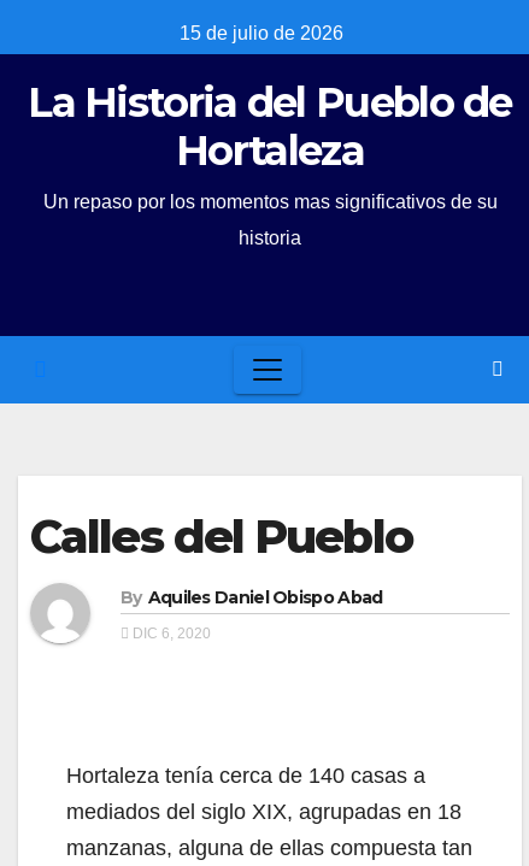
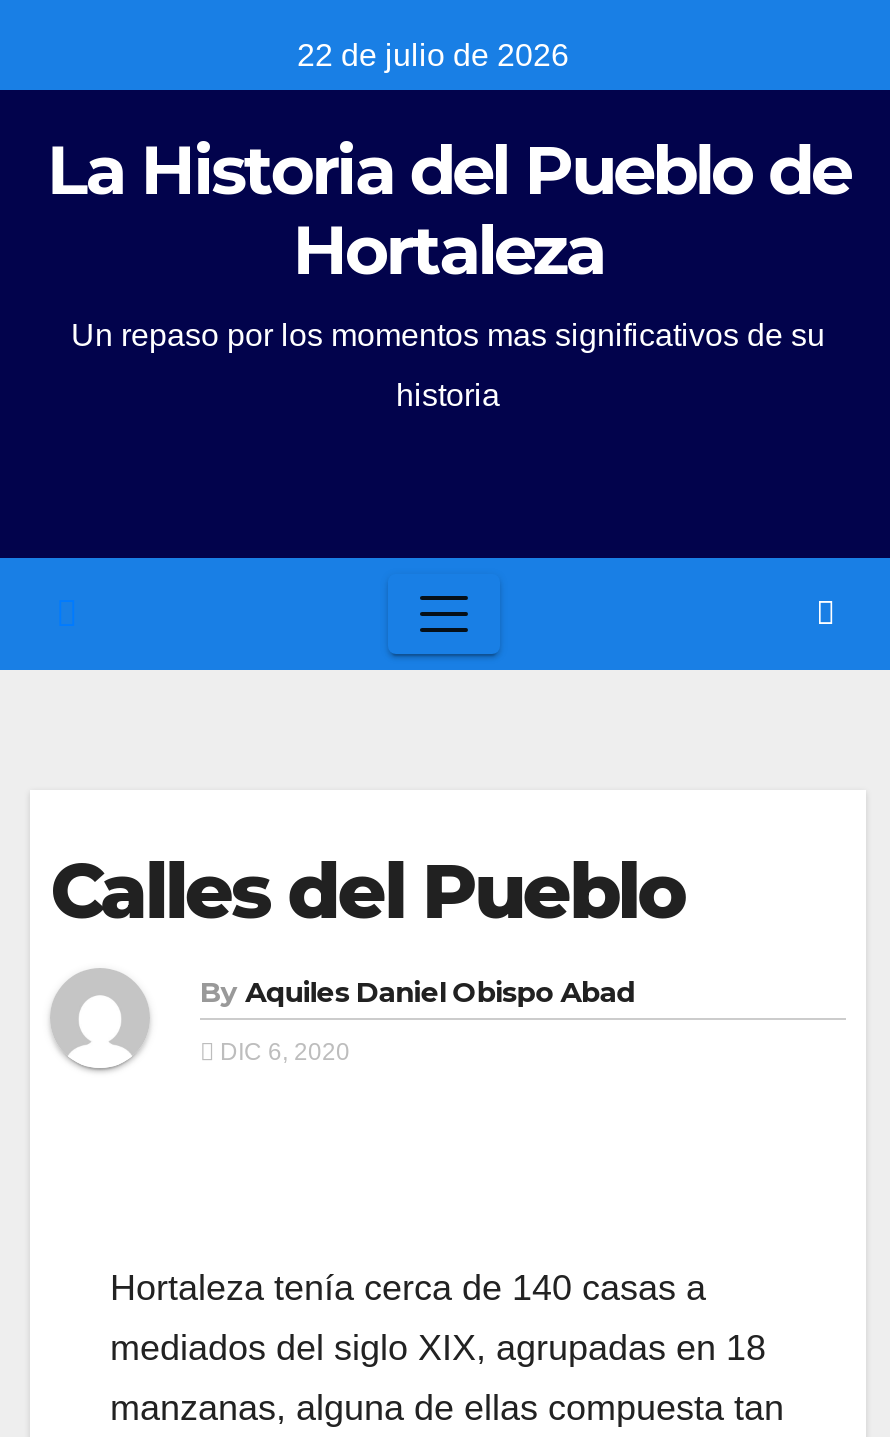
- 15 de julio de 2026
+ 22 de julio de 2026
